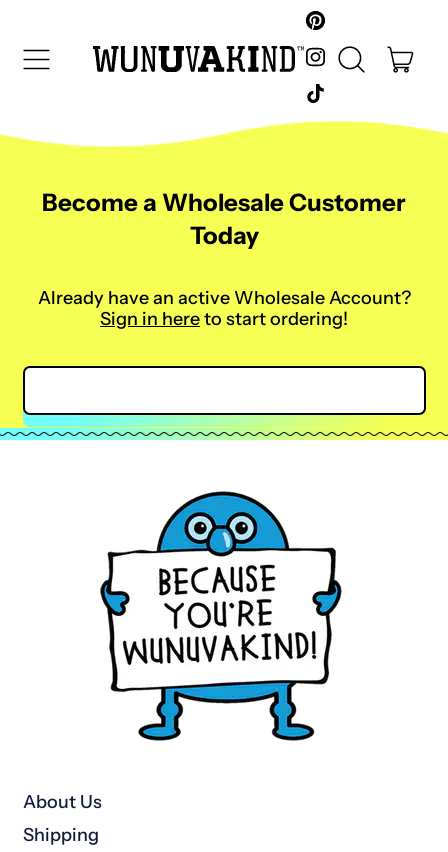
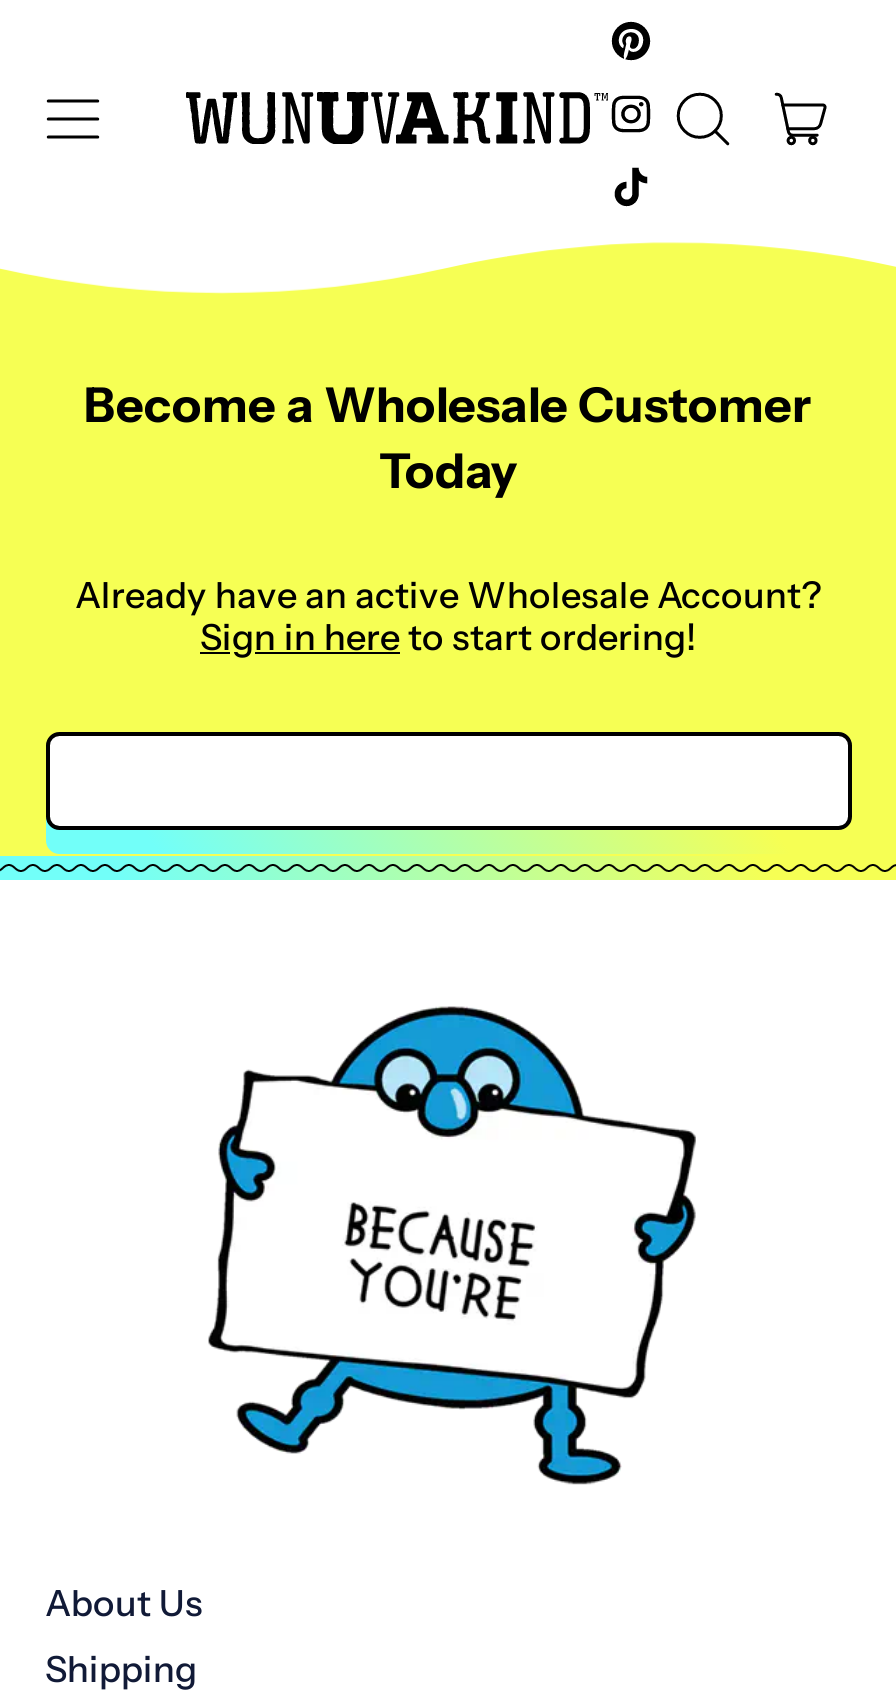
- [image]
+ [image]
